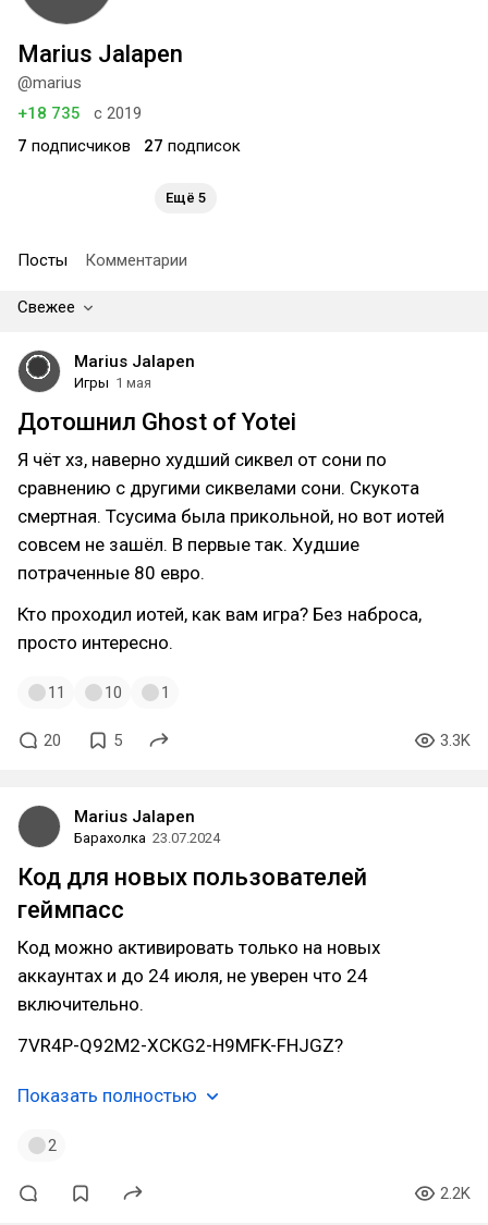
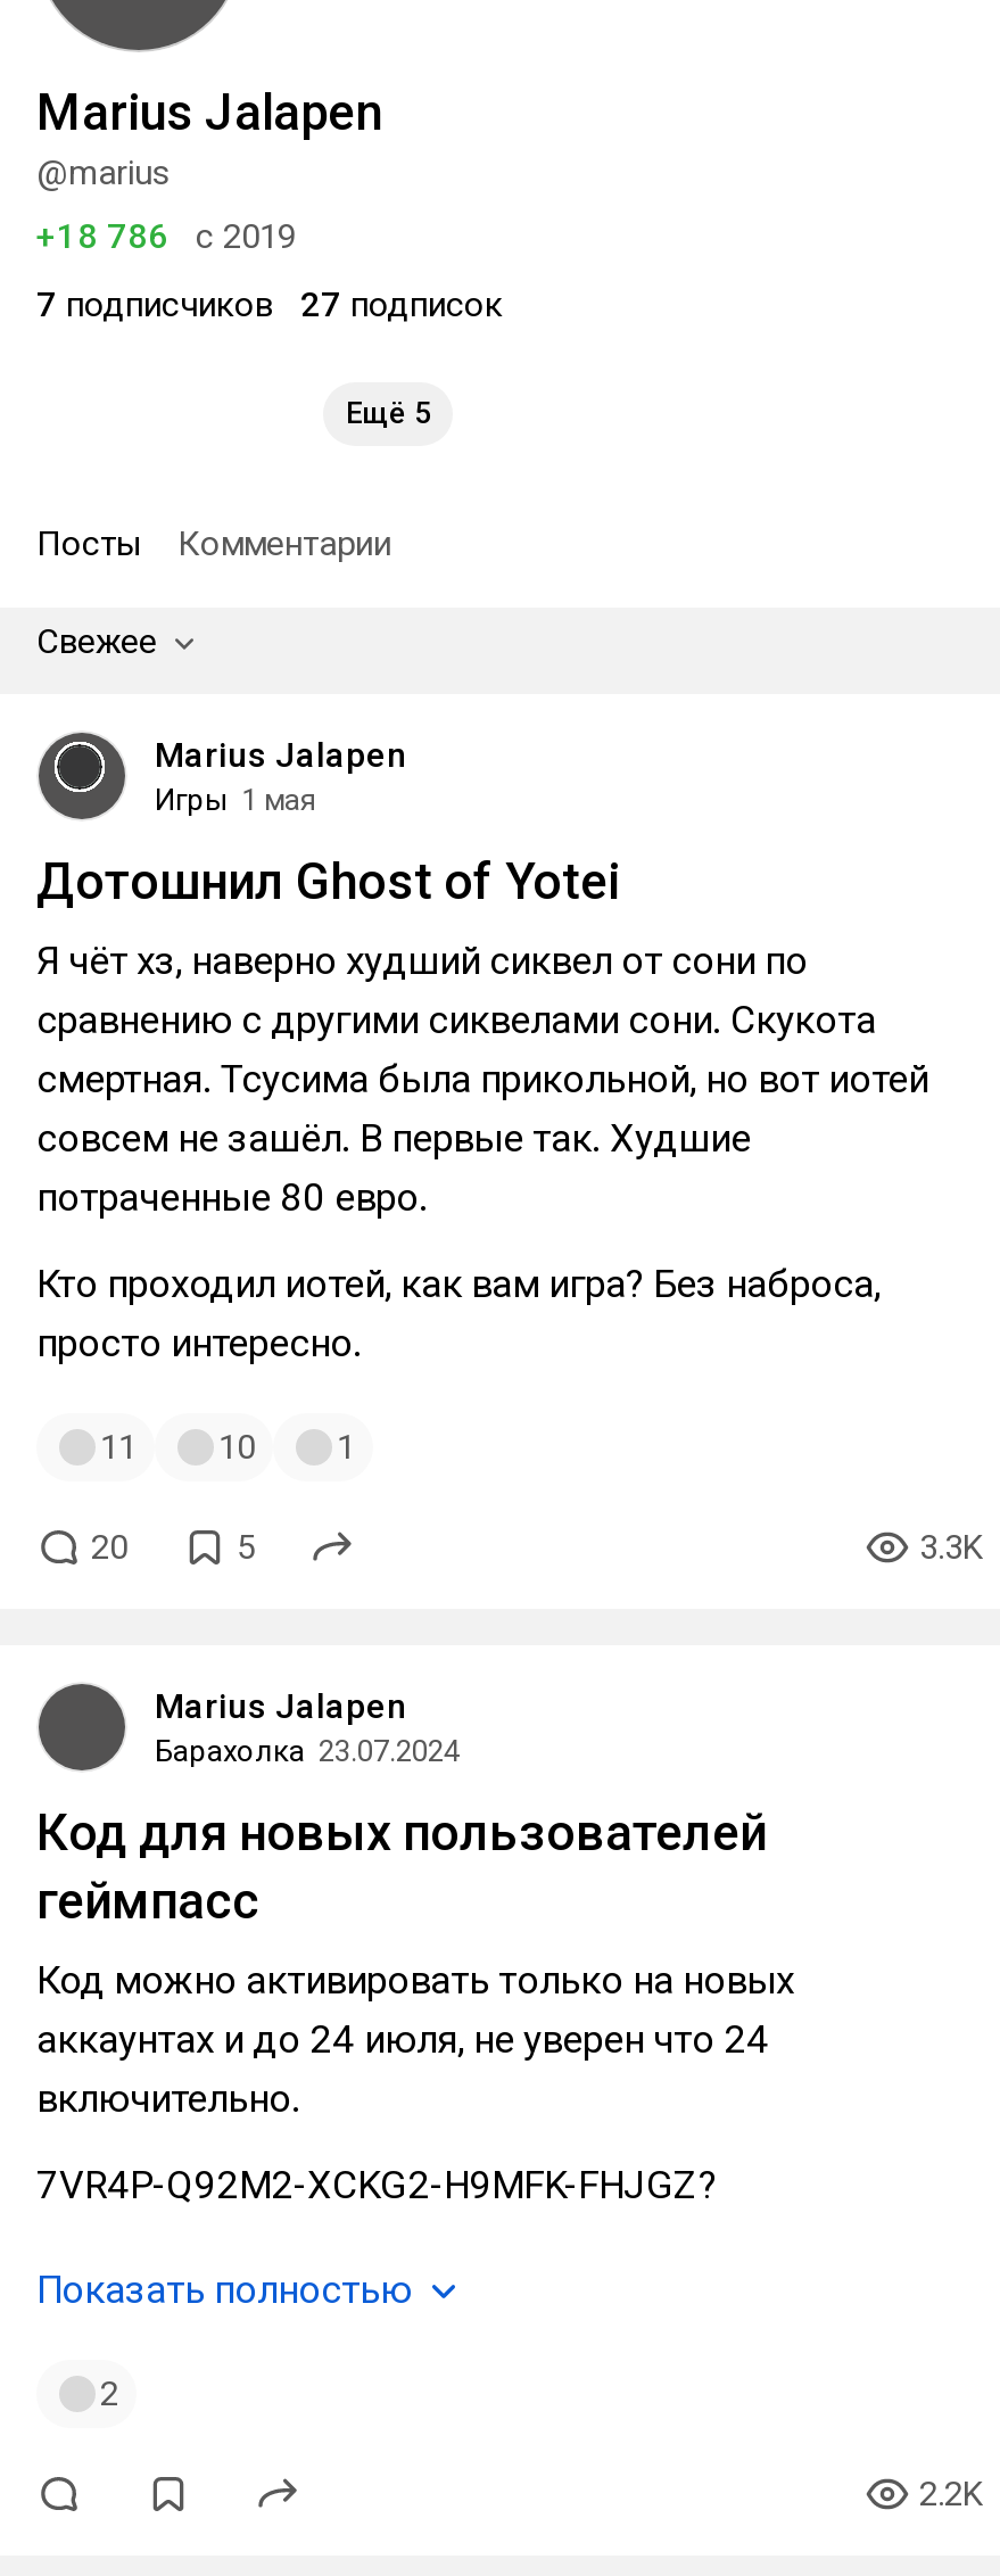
- +18 735 с 2019
+ +18 786 с 2019
